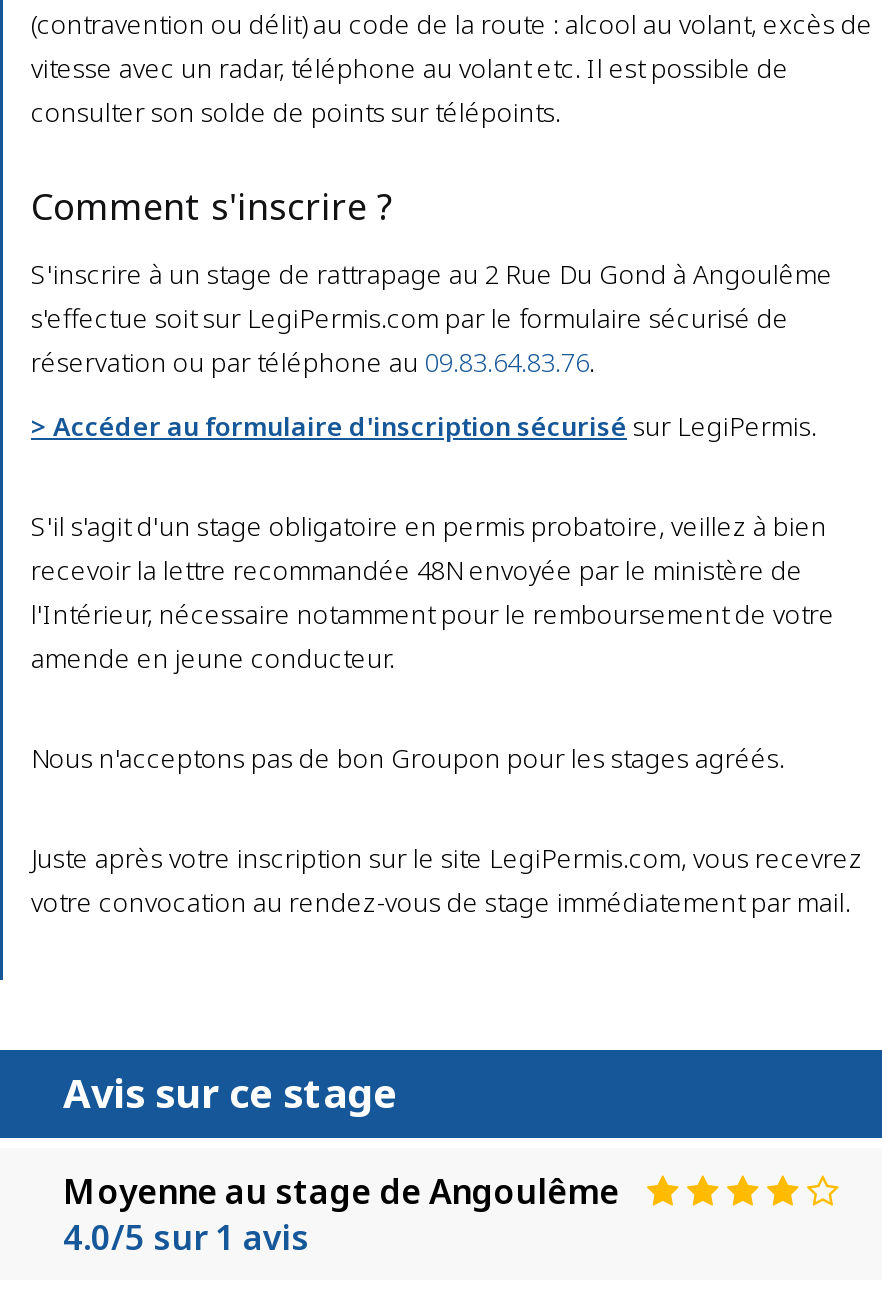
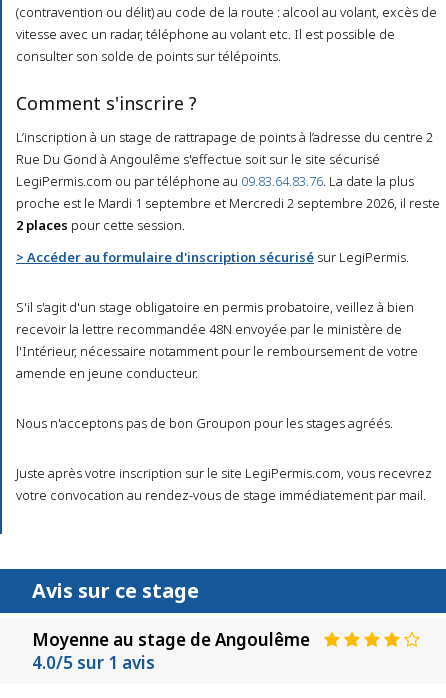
- S'inscrire à un stage de rattrapage au 2 Rue Du Gond à Angoulême
- s'effectue soit sur LegiPermis.com par le formulaire sécurisé de
- réservation ou par téléphone au 09.83.64.83.76.
+ L’inscription à un stage de rattrapage de points à l’adresse du centre 2
+ Rue Du Gond à Angoulême s'effectue soit sur le site sécurisé
+ LegiPermis.com ou par téléphone au 09.83.64.83.76. La date la plus
+ proche est le Mardi 1 septembre et Mercredi 2 septembre 2026, il reste
+ 2 places pour cette session.
